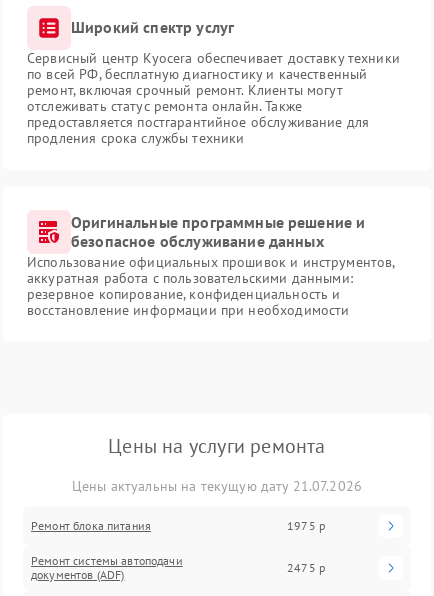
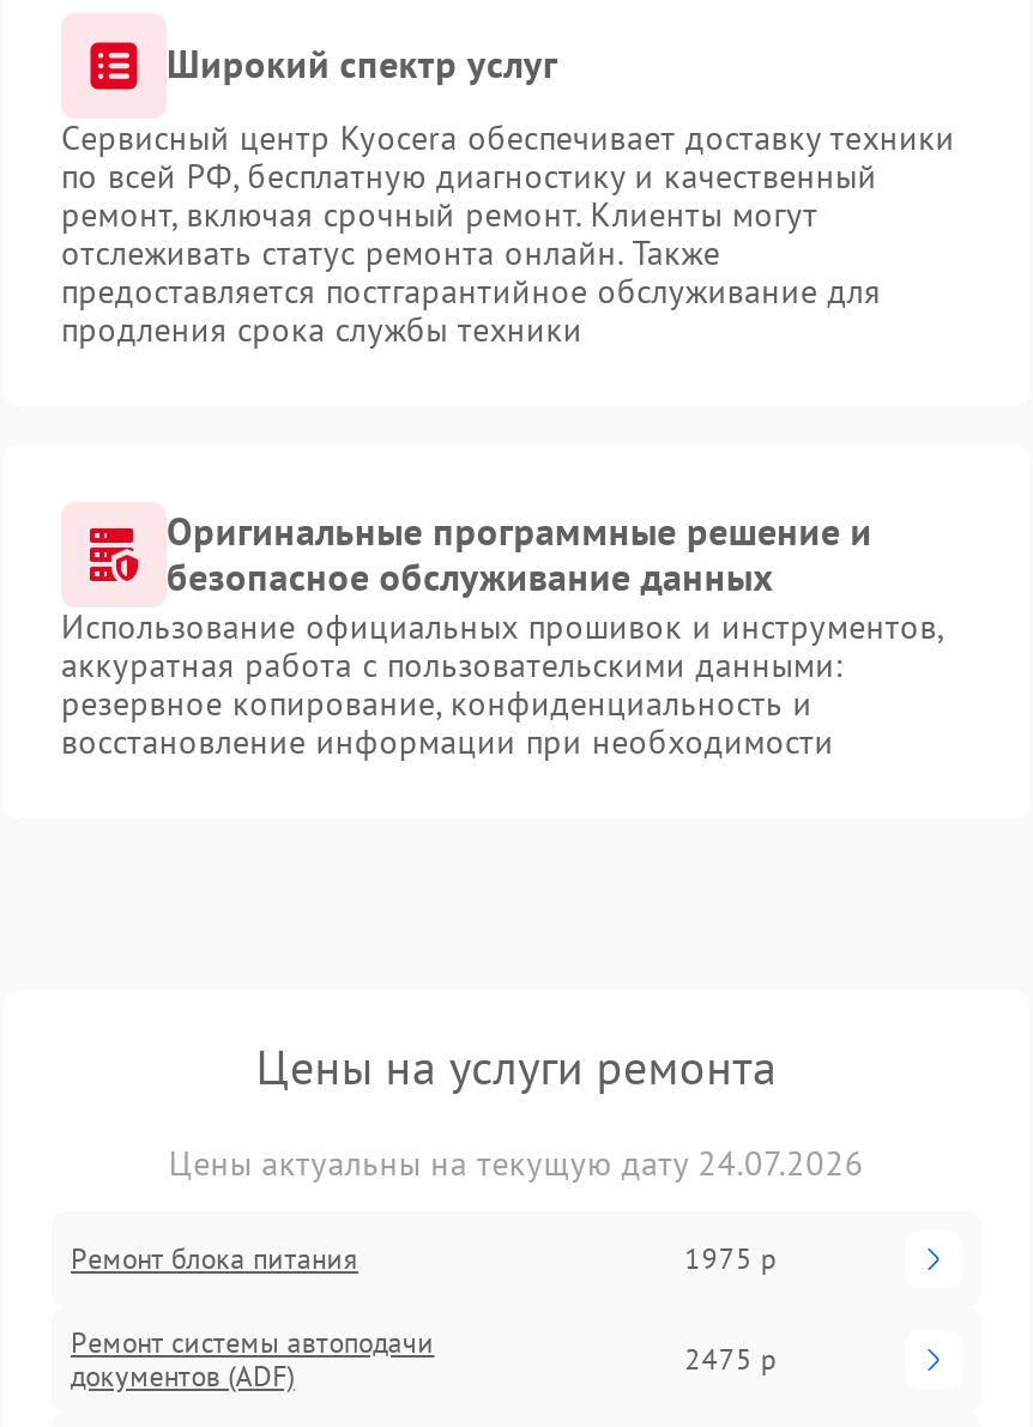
- Цены актуальны на текущую дату 21.07.2026
+ Цены актуальны на текущую дату 24.07.2026
